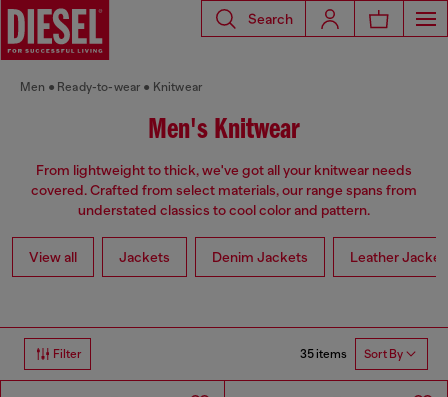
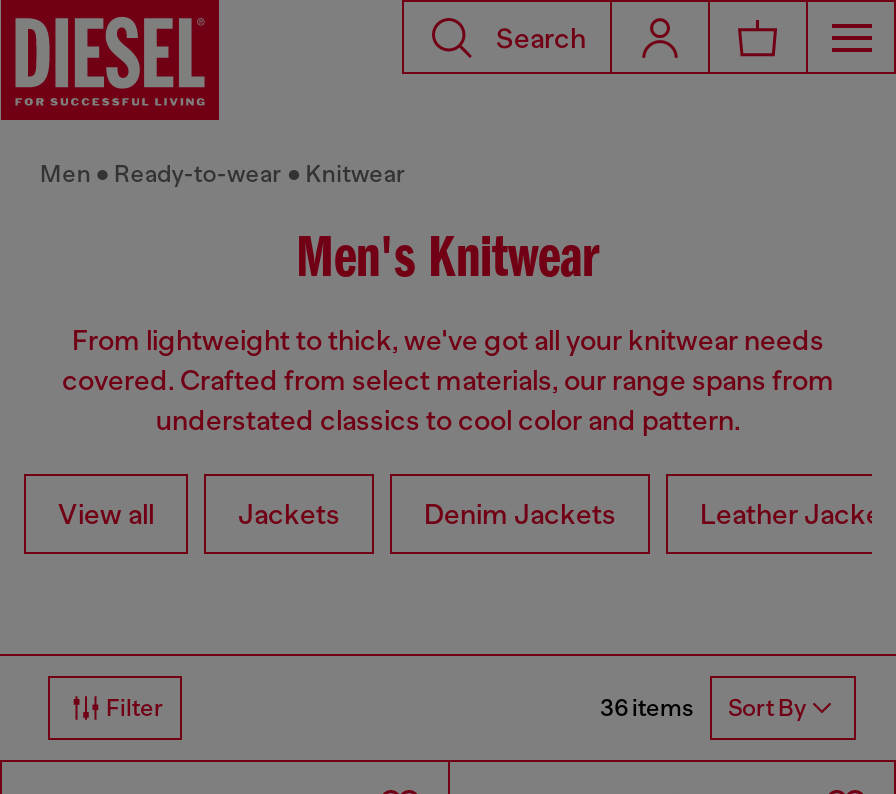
- 35 items Sort By
+ 36 items Sort By
